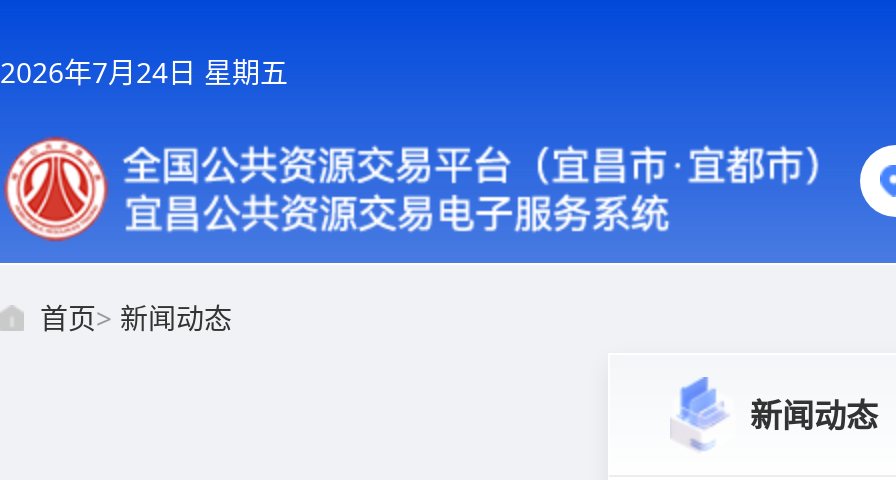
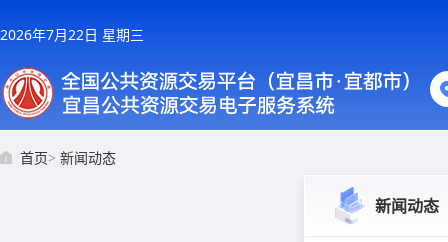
- 2026年7月24日 星期五
+ 2026年7月22日 星期三
